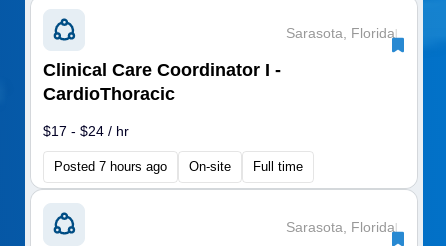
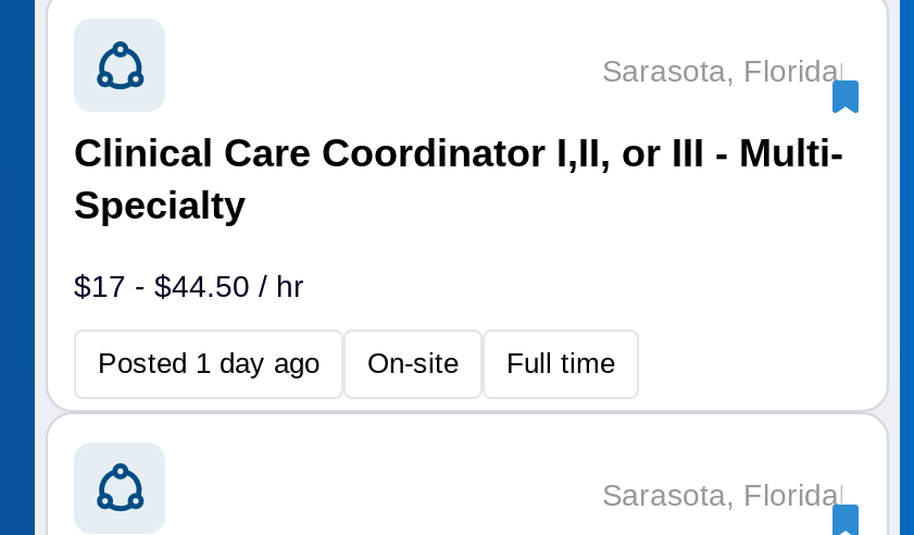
- Clinical Care Coordinator I -
- CardioThoracic
+ Clinical Care Coordinator I,II, or III - Multi-
+ Specialty

- $17 - $24 / hr
+ $17 - $44.50 / hr

- Posted 7 hours ago
+ Posted 1 day ago
